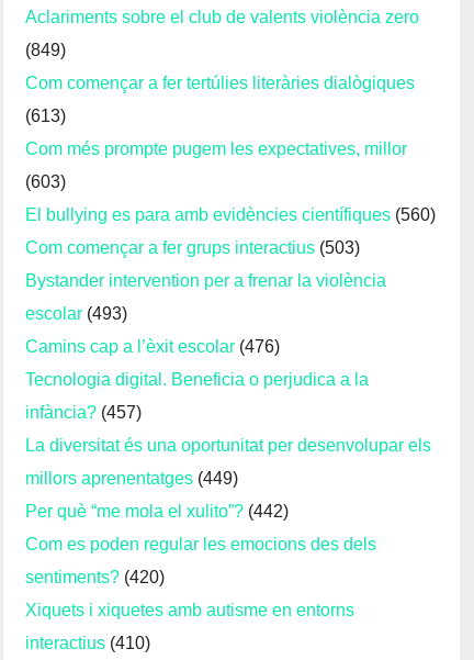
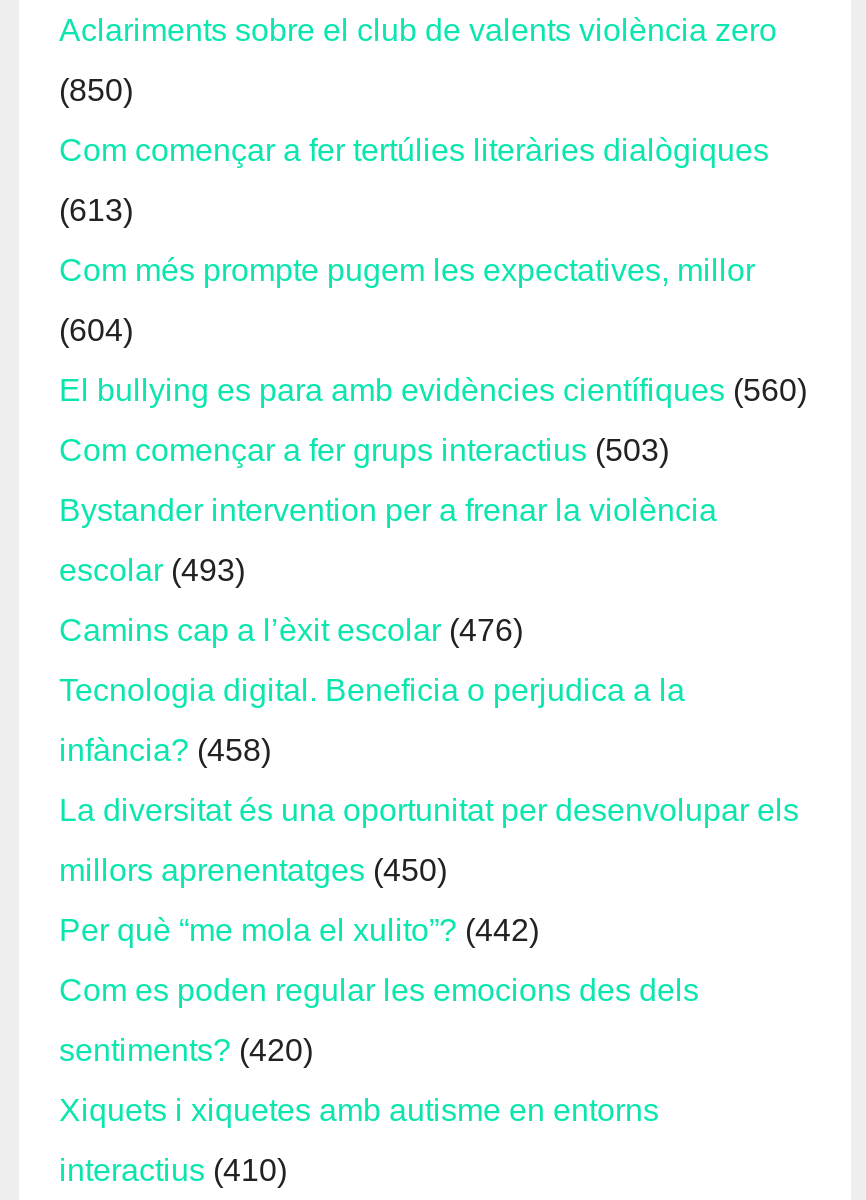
- (849)
+ (850)

- (603)
+ (604)

- infància? (457)
+ infància? (458)

- millors aprenentatges (449)
+ millors aprenentatges (450)
